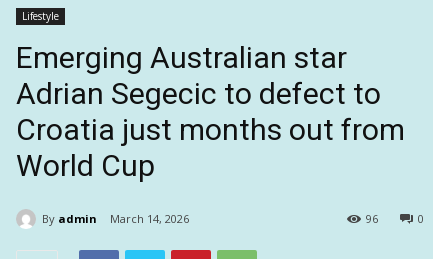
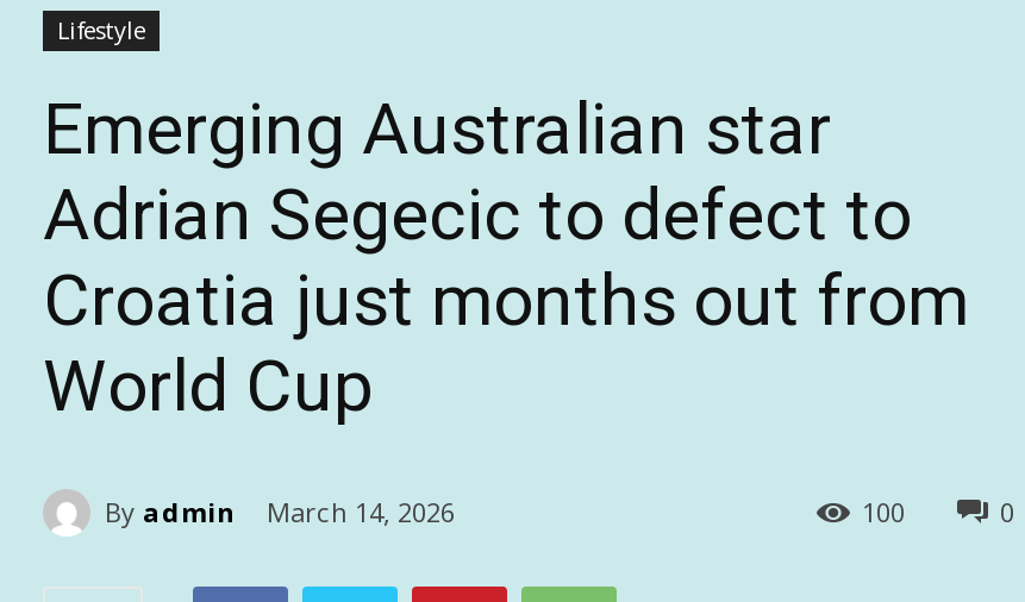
- 96
+ 100
